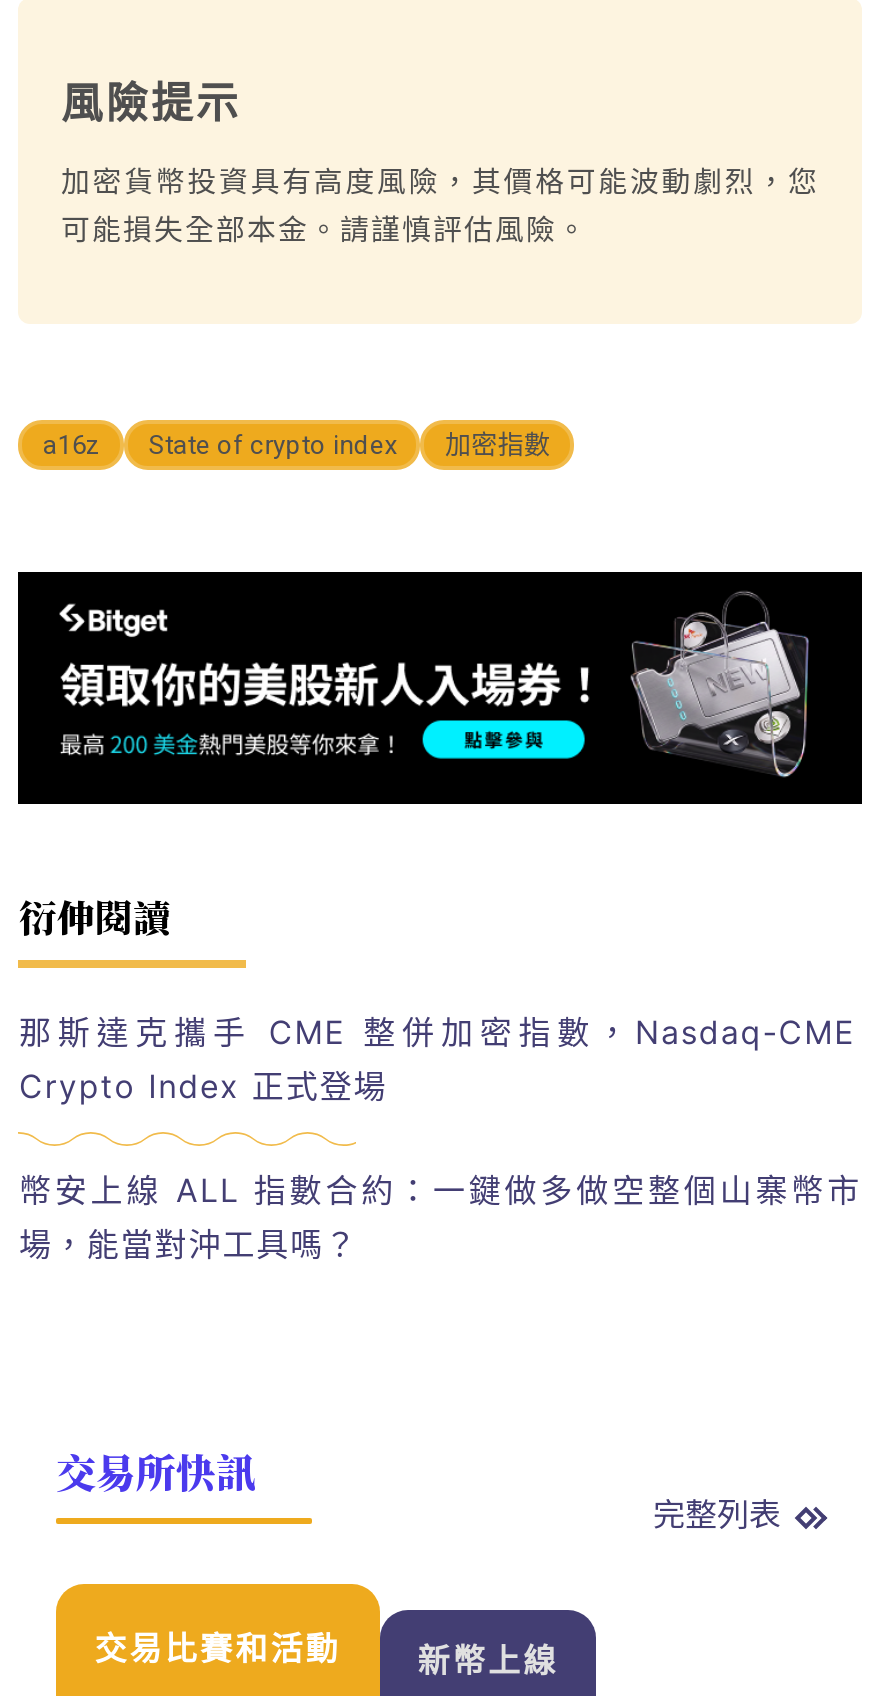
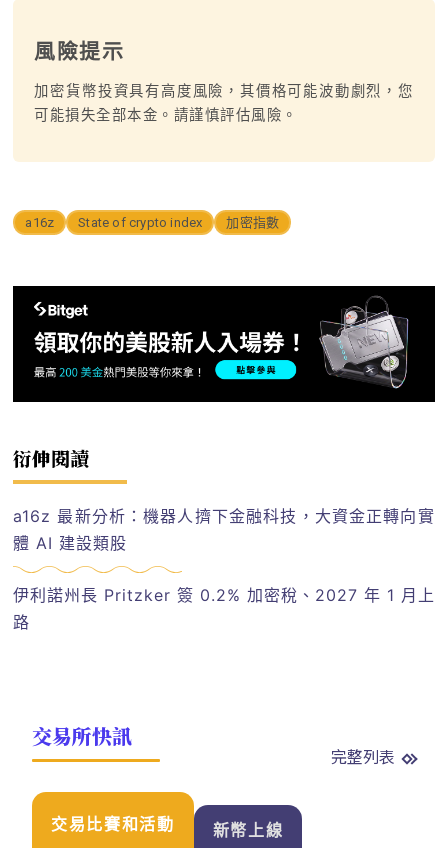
- 那斯達克攜手 CME 整併加密指數，Nasdaq-CME
- Crypto Index 正式登場
+ a16z 最新分析：機器人擠下金融科技，大資金正轉向實
+ 體 AI 建設類股

- 幣安上線 ALL 指數合約：一鍵做多做空整個山寨幣市
- 場，能當對沖工具嗎？
+ 伊利諾州長 Pritzker 簽 0.2% 加密稅、2027 年 1 月上
+ 路
